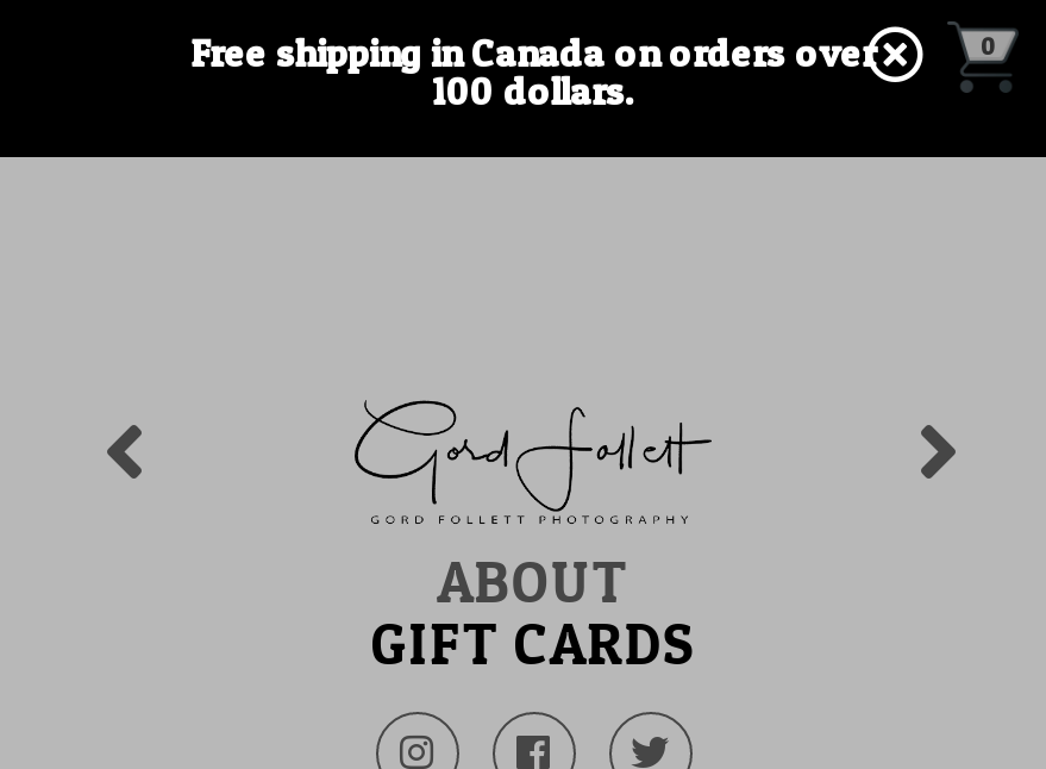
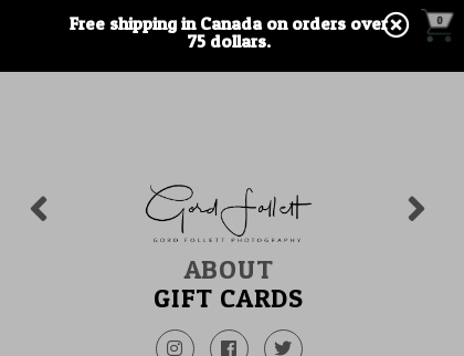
- 100 dollars.
+ 75 dollars.
